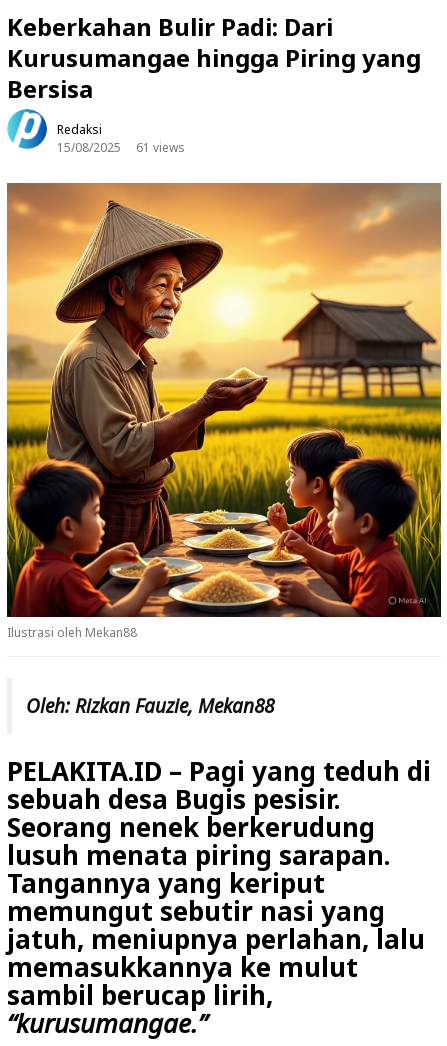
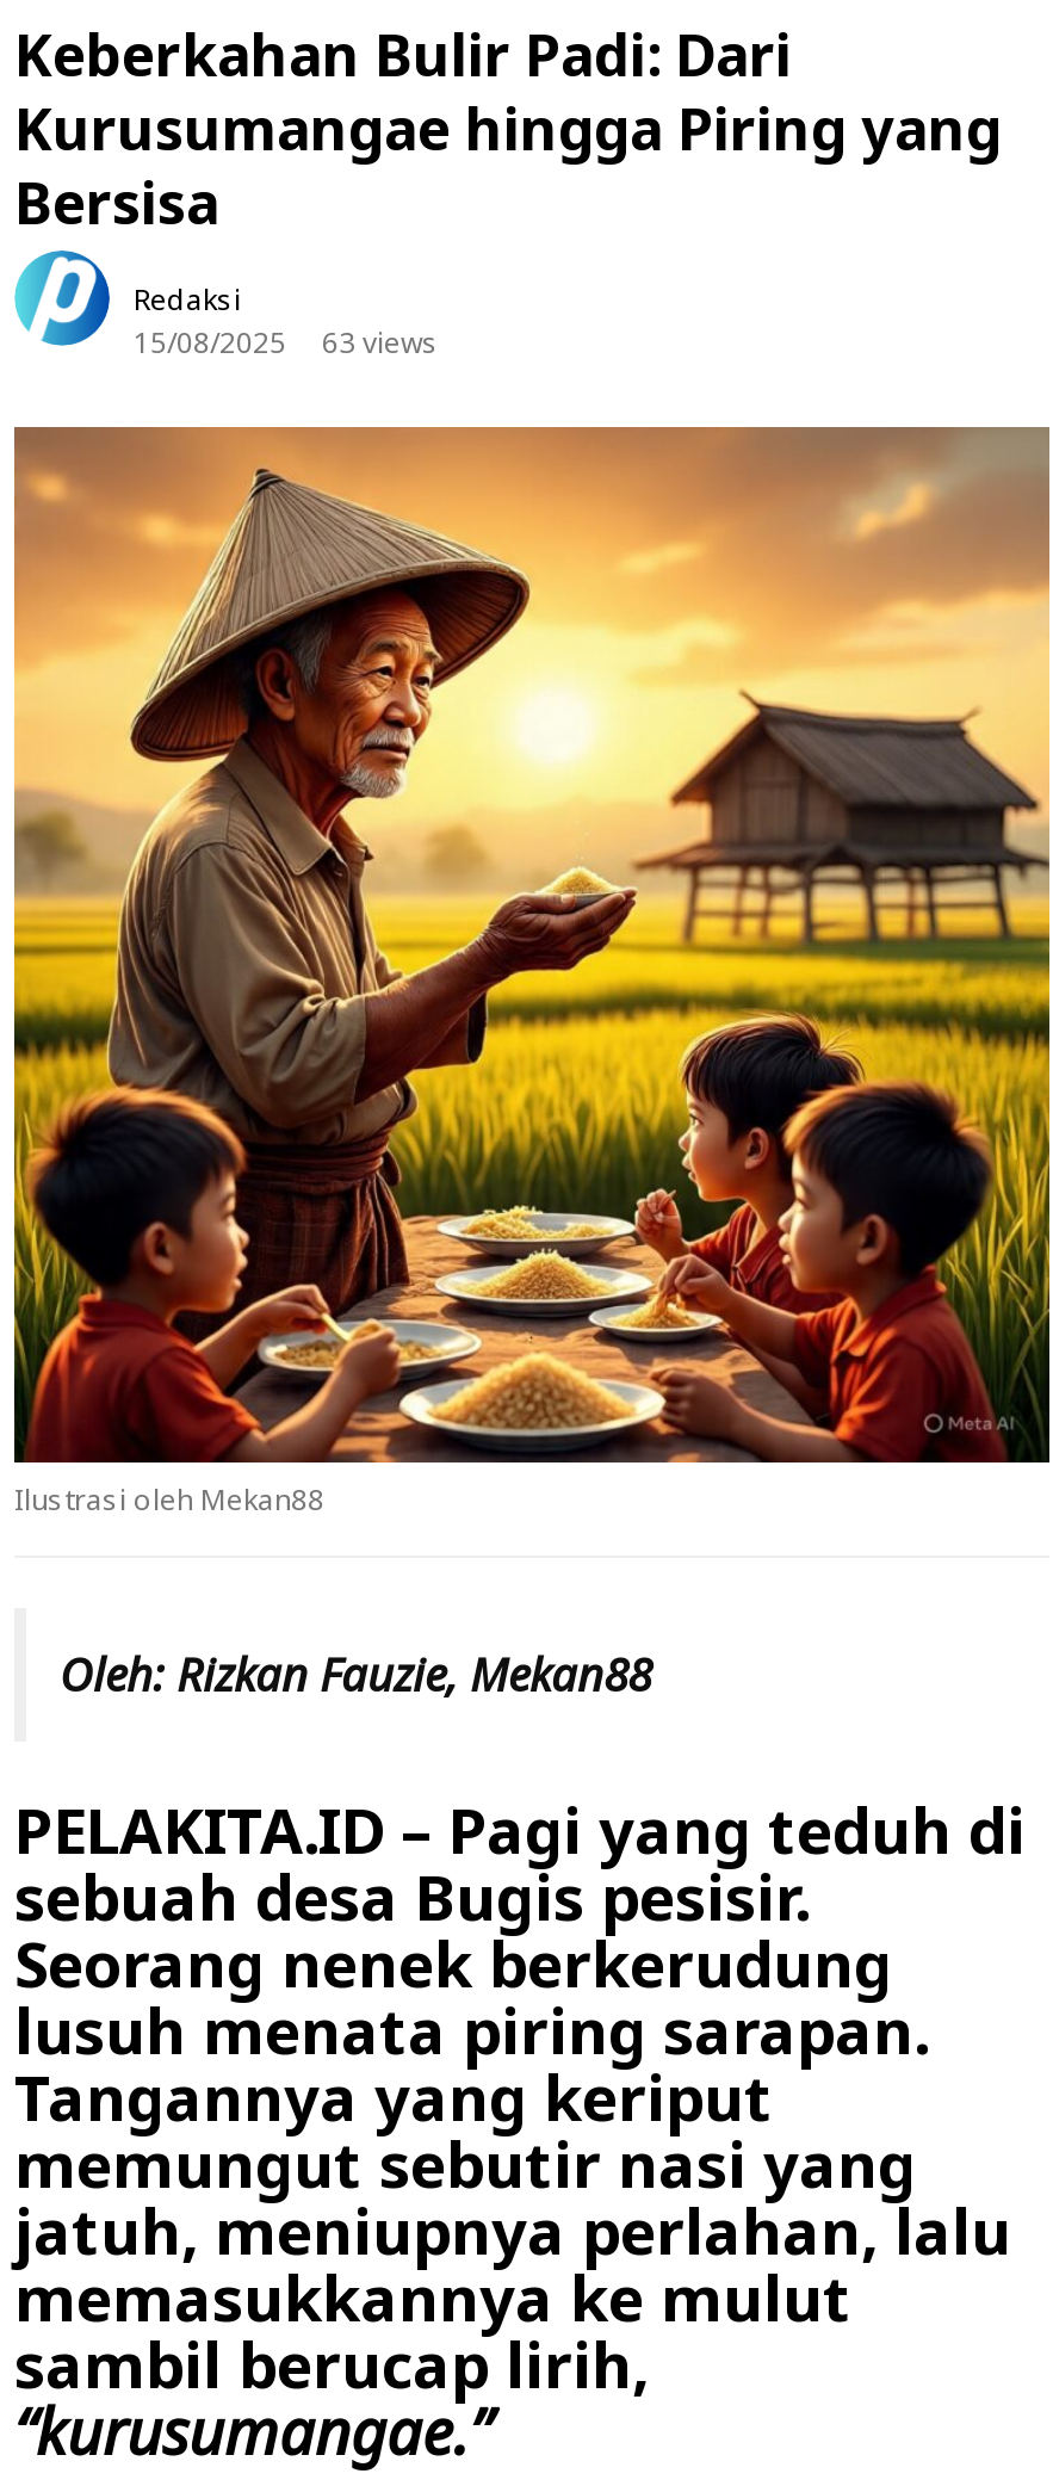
- 15/08/2025 61 views
+ 15/08/2025 63 views
